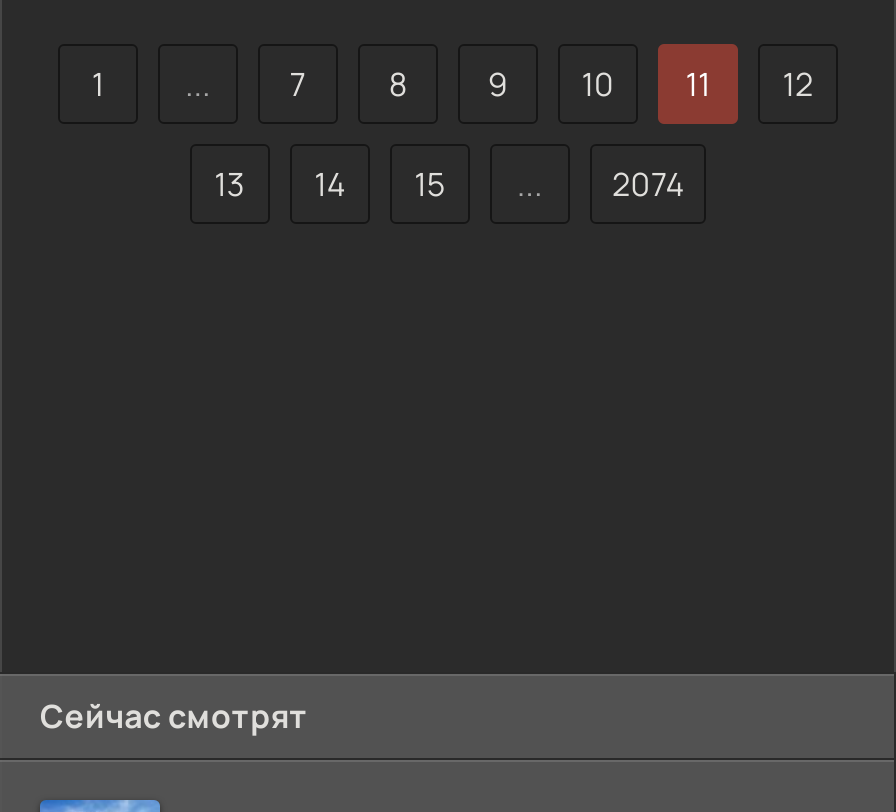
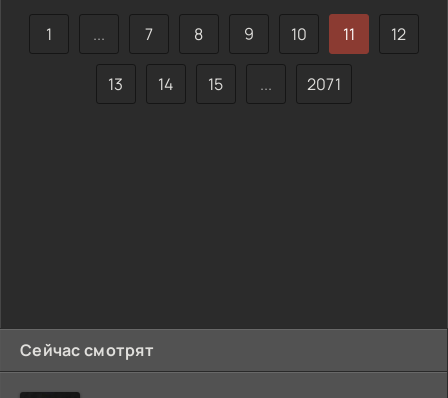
- 2074
+ 2071
